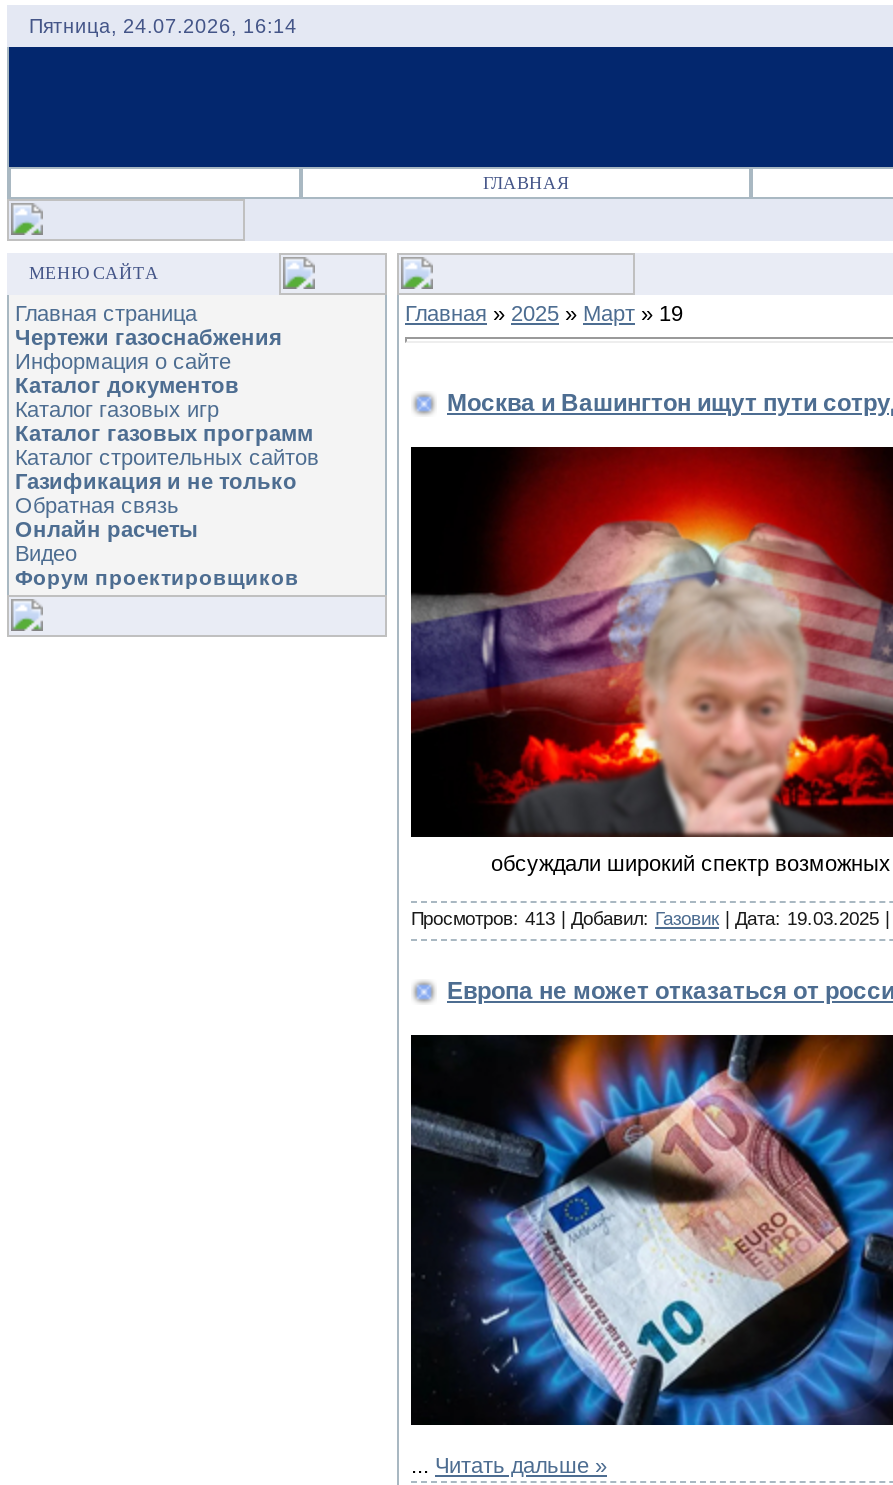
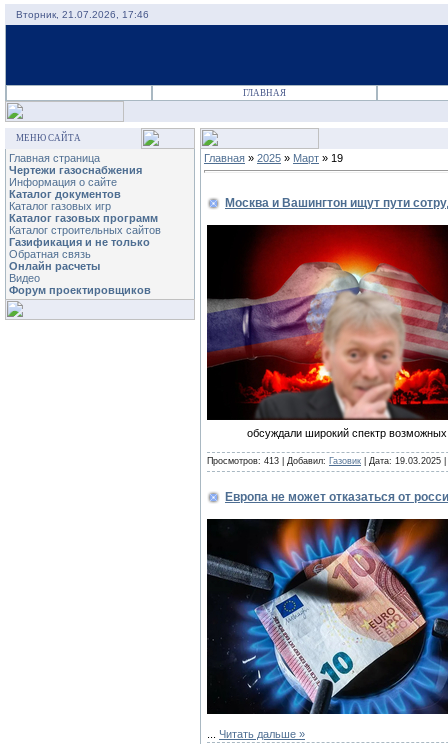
- Пятница, 24.07.2026, 16:14
+ Вторник, 21.07.2026, 17:46
